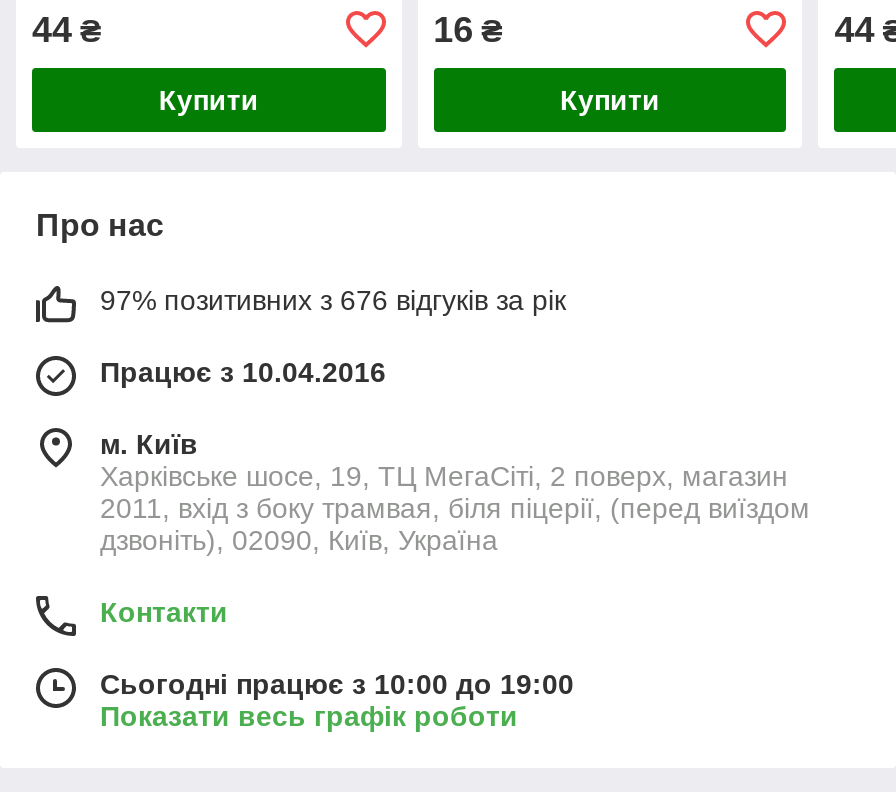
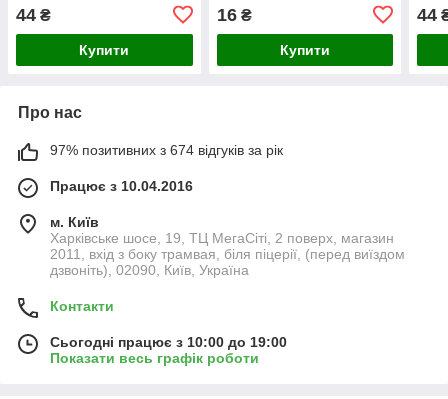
- 97% позитивних з 676 відгуків за рік
+ 97% позитивних з 674 відгуків за рік
